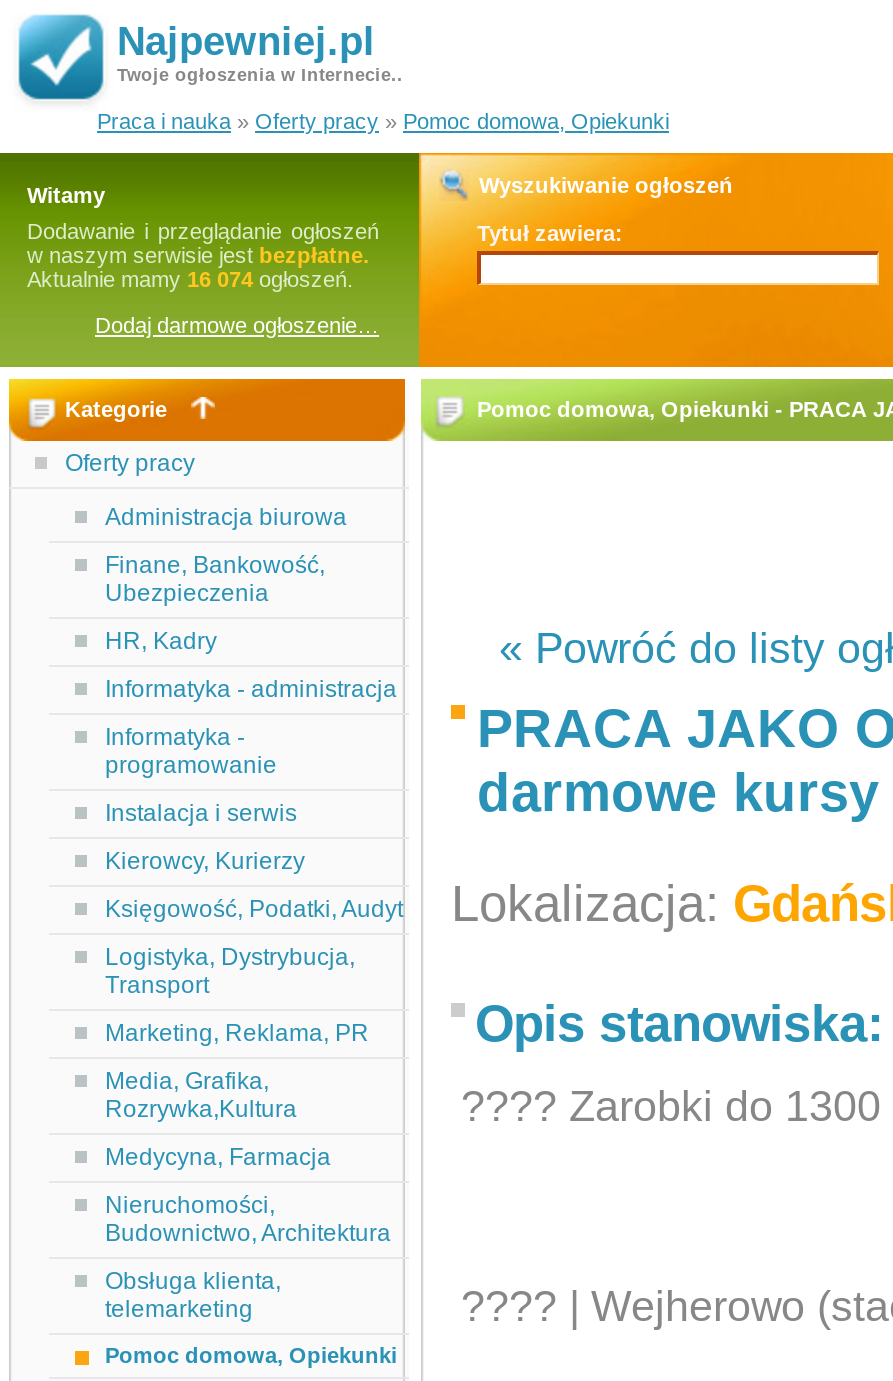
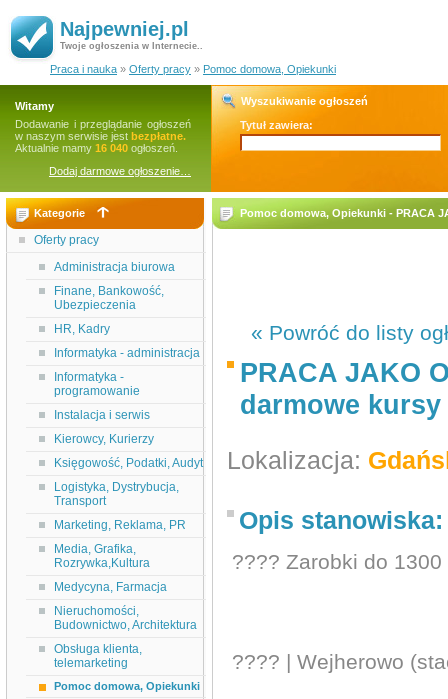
- Aktualnie mamy 16 074 ogłoszeń.
+ Aktualnie mamy 16 040 ogłoszeń.
